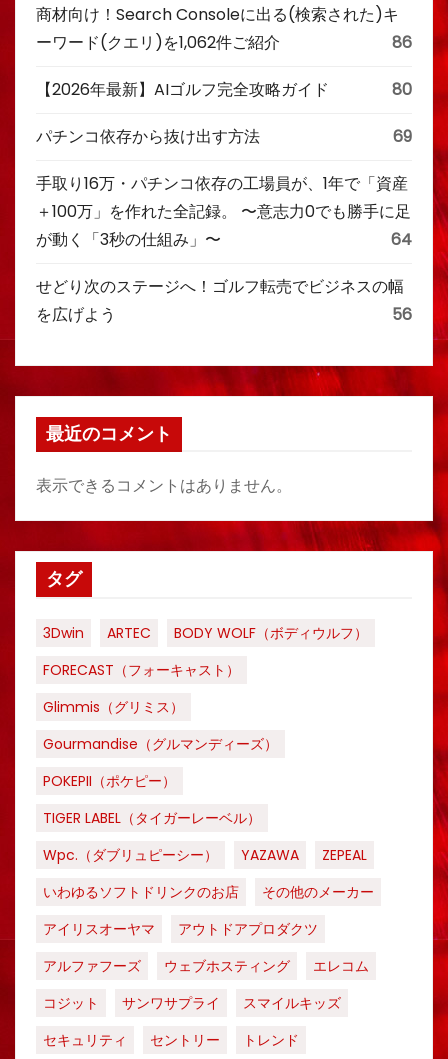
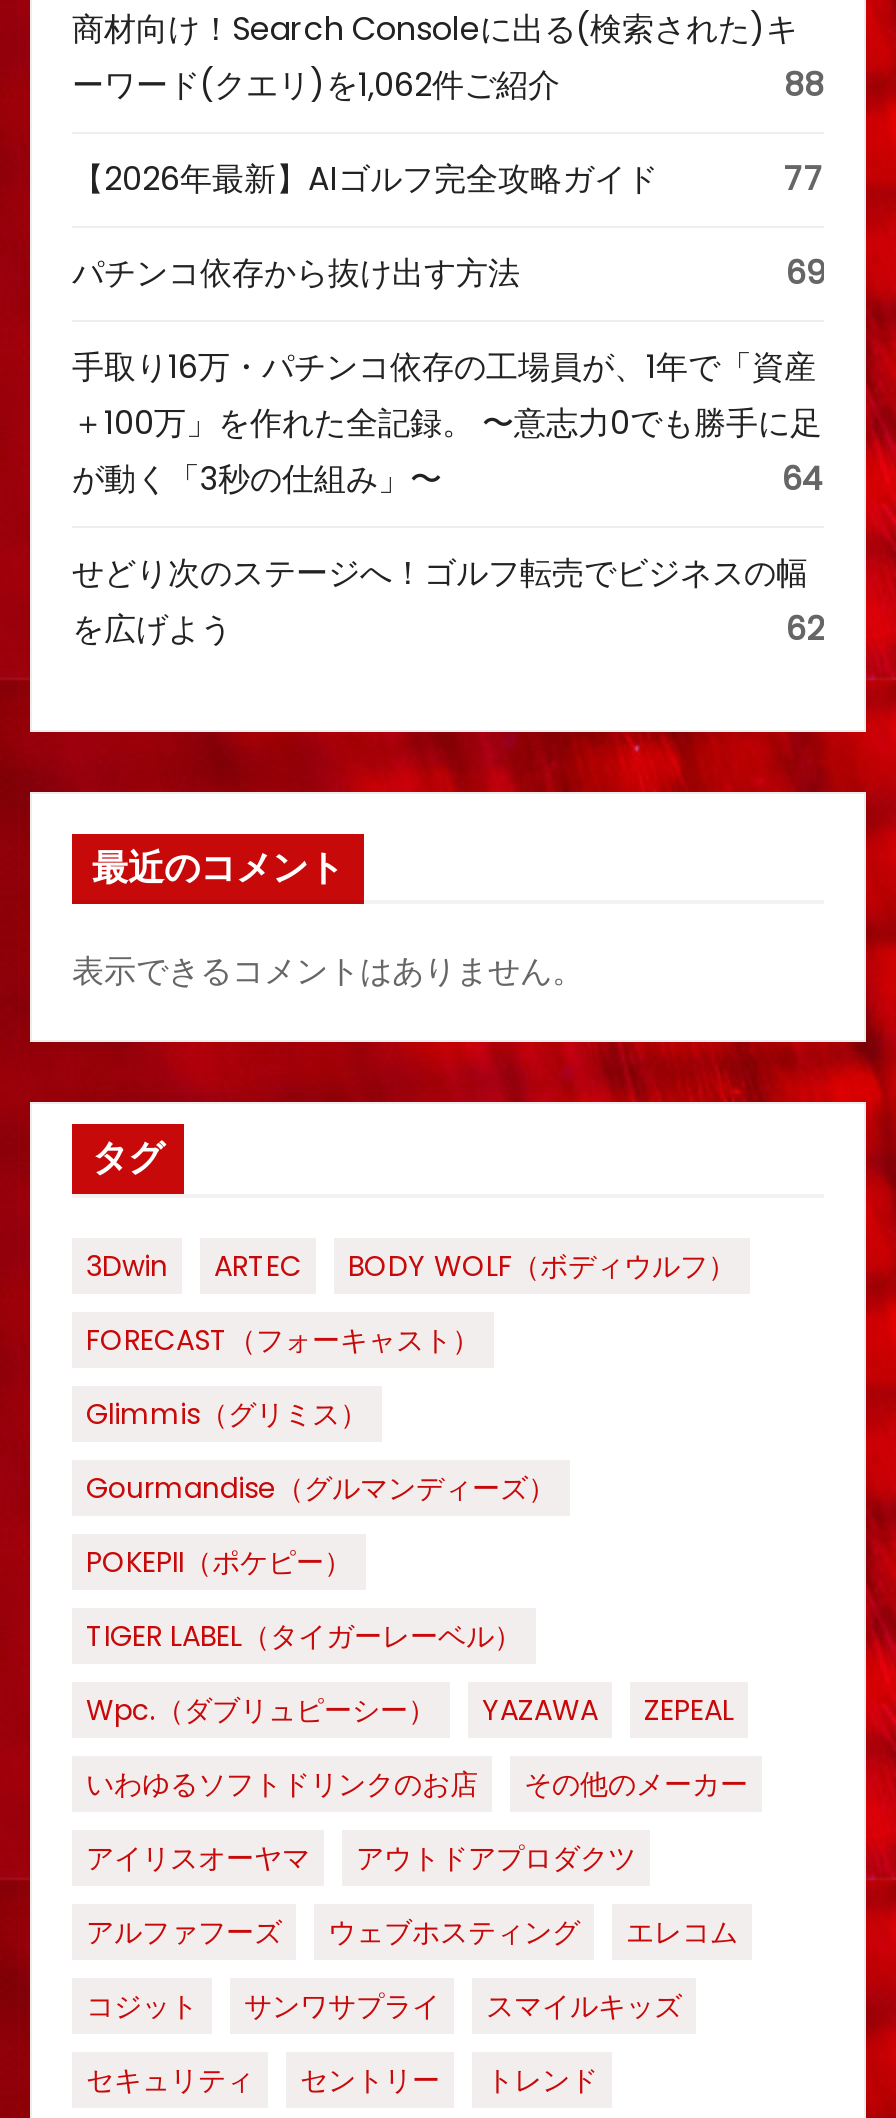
- 86
+ 88

- 80
+ 77

- 56
+ 62
